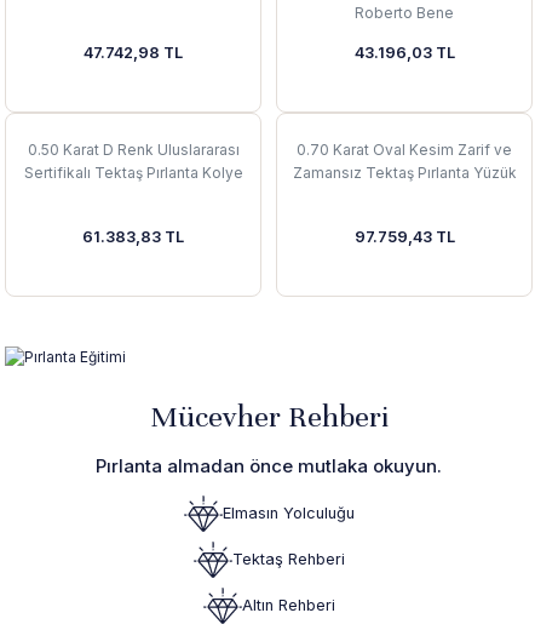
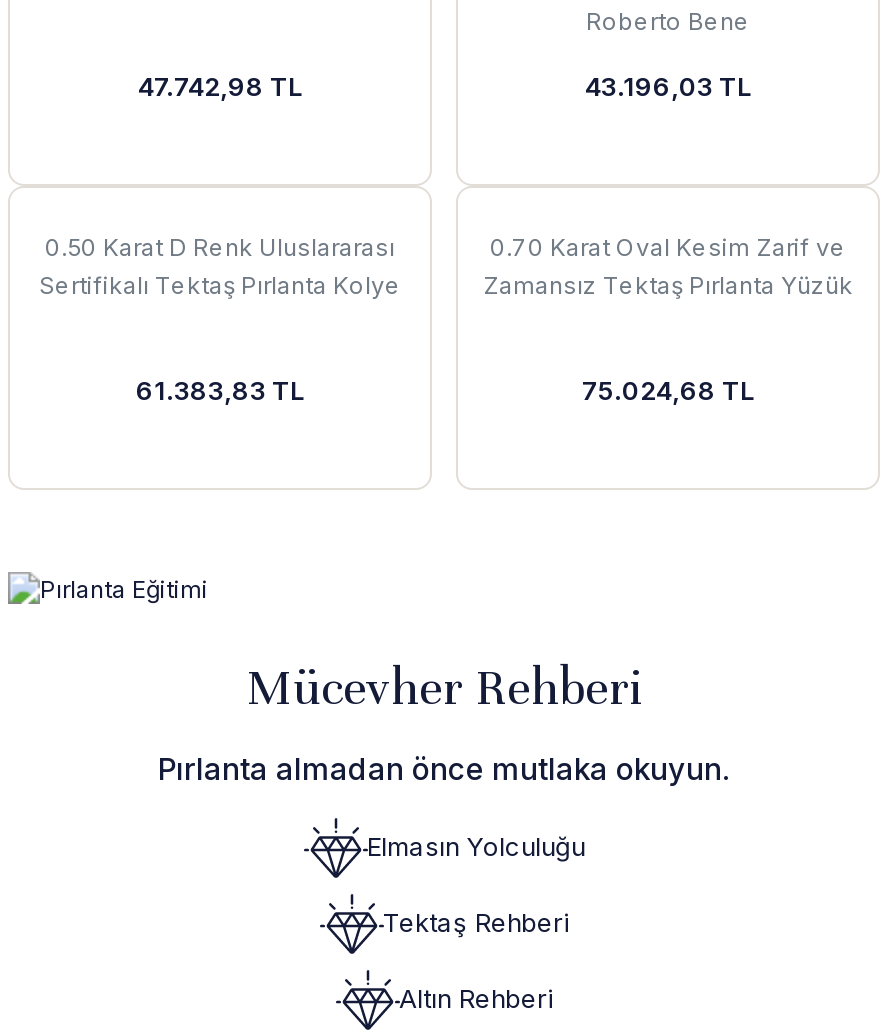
- 97.759,43 TL
+ 75.024,68 TL
